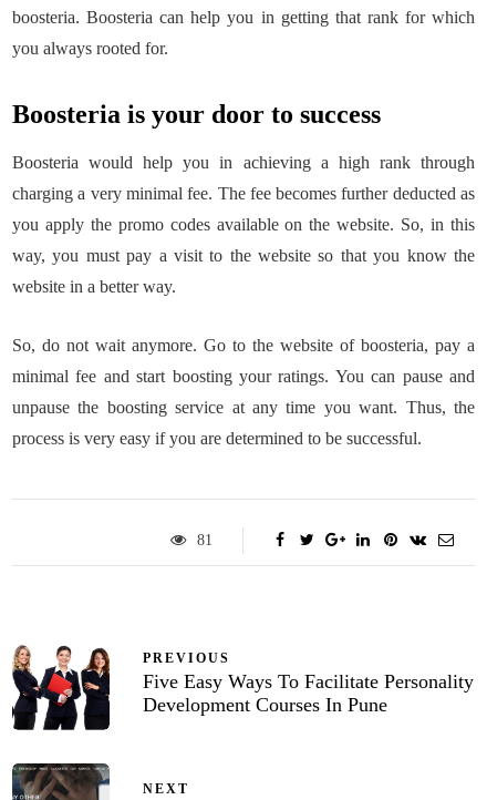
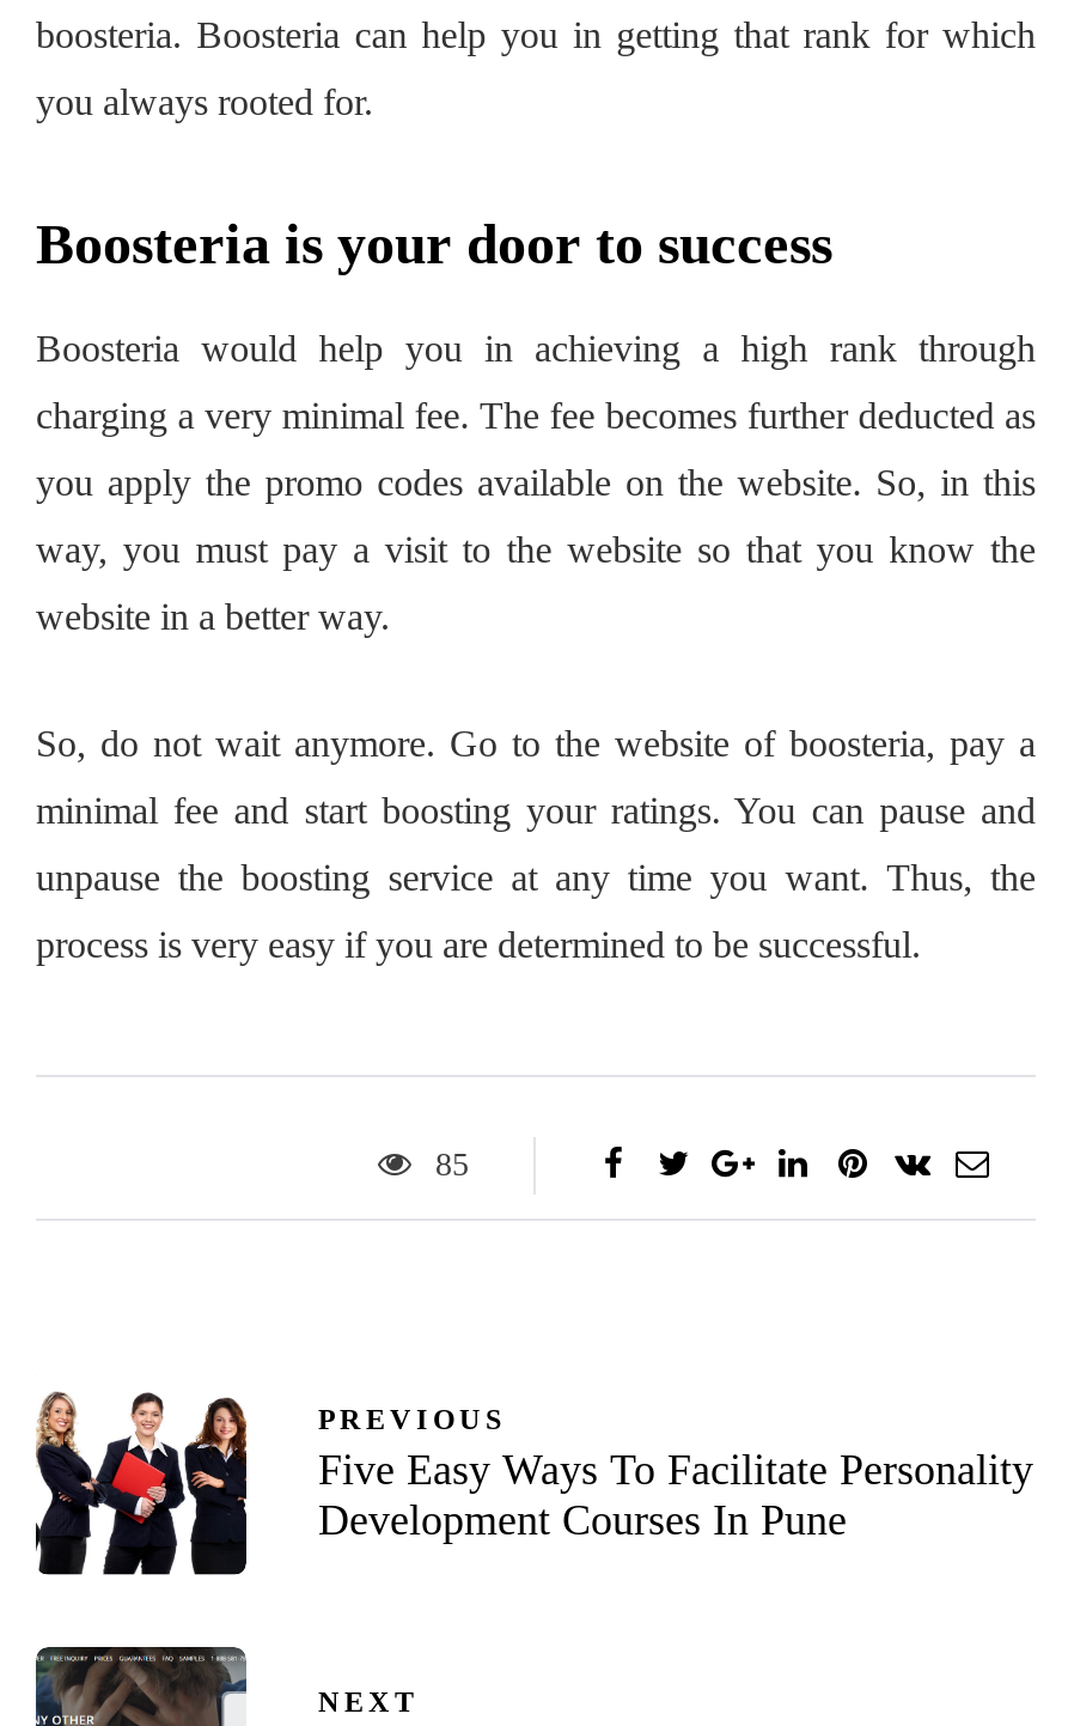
- 81
+ 85
